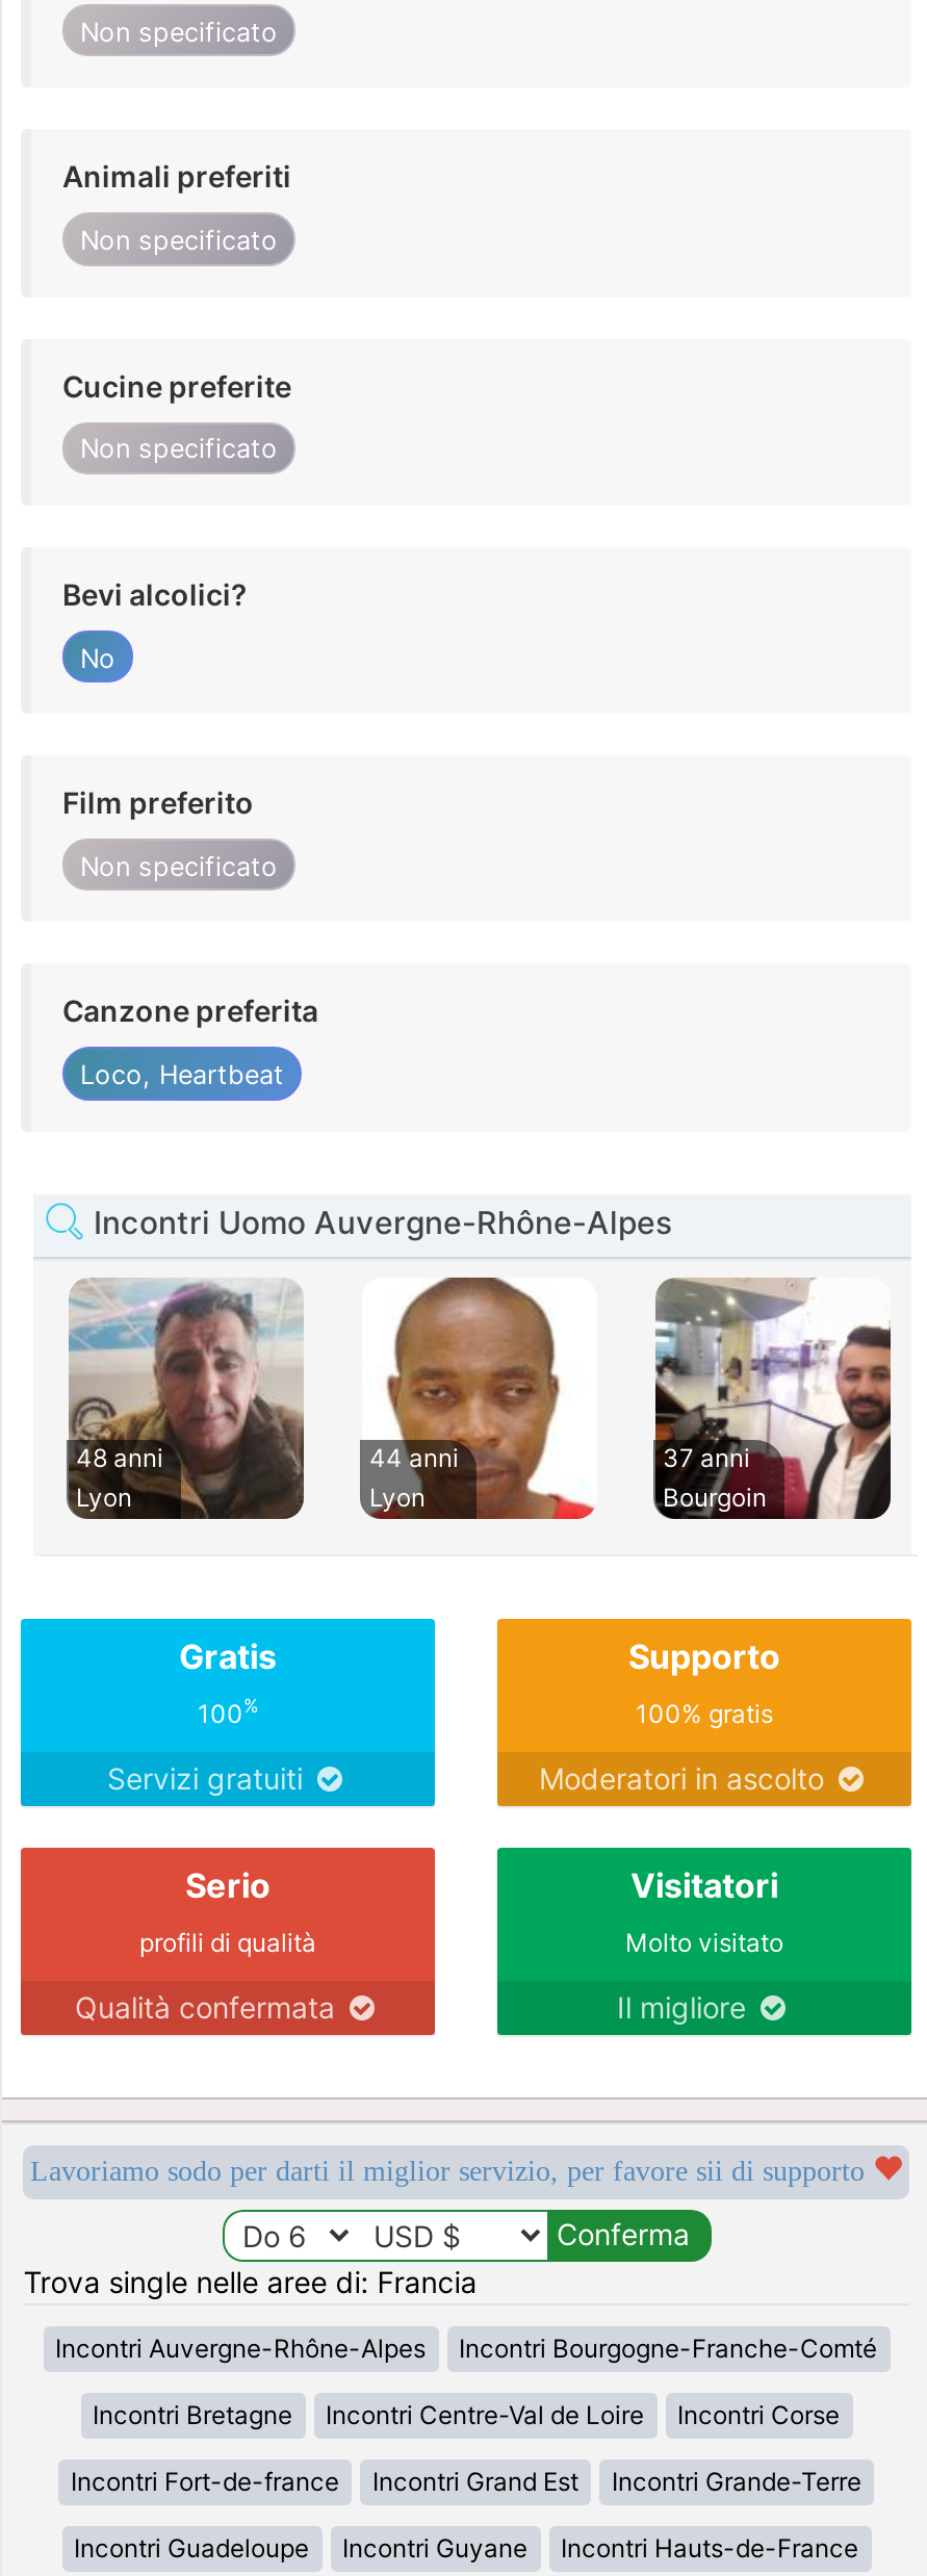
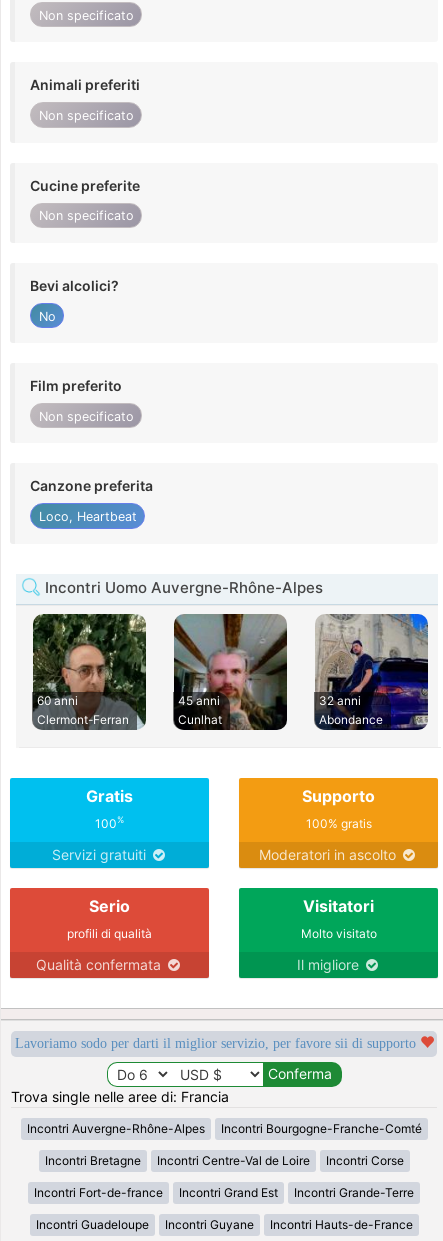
- [image]
- 48 anni
- Lyon
+ [image]
+ 60 anni
+ Clermont-Ferran

- [image]
- 44 anni
- Lyon
+ [image]
+ 45 anni
+ Cunlhat

- [image]
- 37 anni
- Bourgoin
+ [image]
+ 32 anni
+ Abondance
